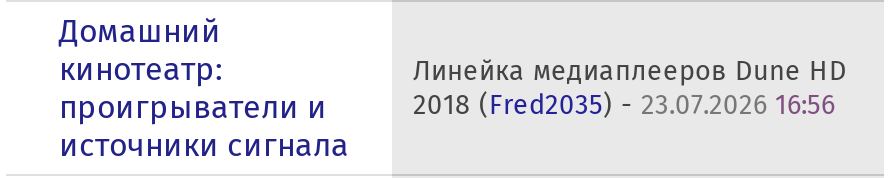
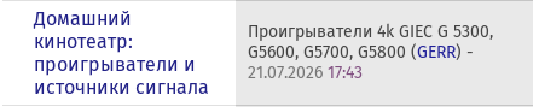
- Линейка медиаплееров Dune HD
- 2018 (Fred2035) - 23.07.2026 16:56
+ Проигрыватели 4k GIEC G 5300,
+ G5600, G5700, G5800 (GERR) -
+ 21.07.2026 17:43
